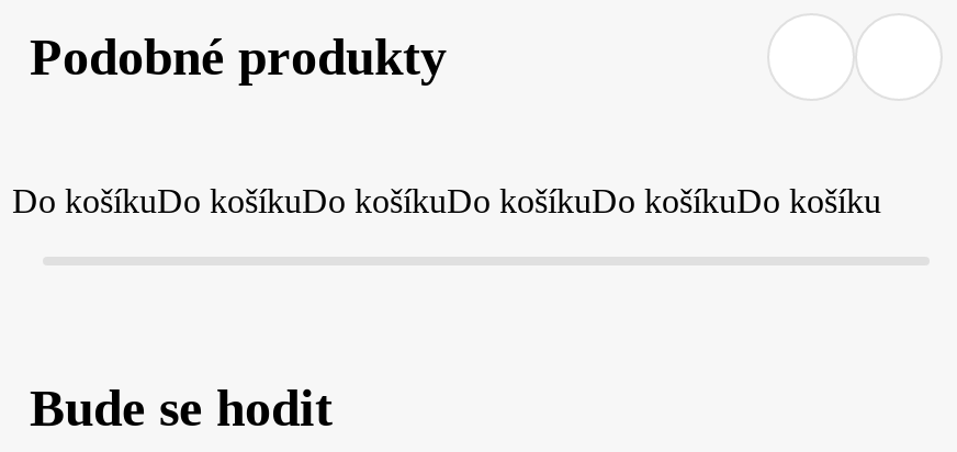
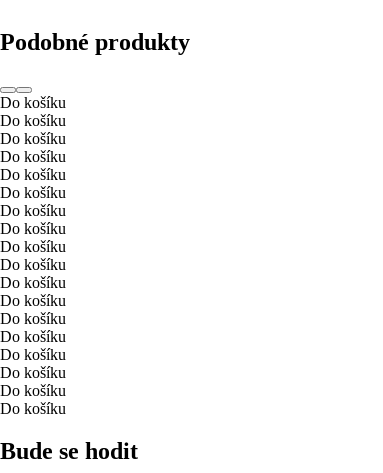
- Do košíkuDo košíkuDo košíkuDo košíkuDo košíkuDo košíku
+ Do košíku
+ Do košíku
+ Do košíku
+ Do košíku
+ Do košíku
+ Do košíku
+ Do košíku
+ Do košíku
+ Do košíku
+ Do košíku
+ Do košíku
+ Do košíku
+ Do košíku
+ Do košíku
+ Do košíku
+ Do košíku
+ Do košíku
+ Do košíku
